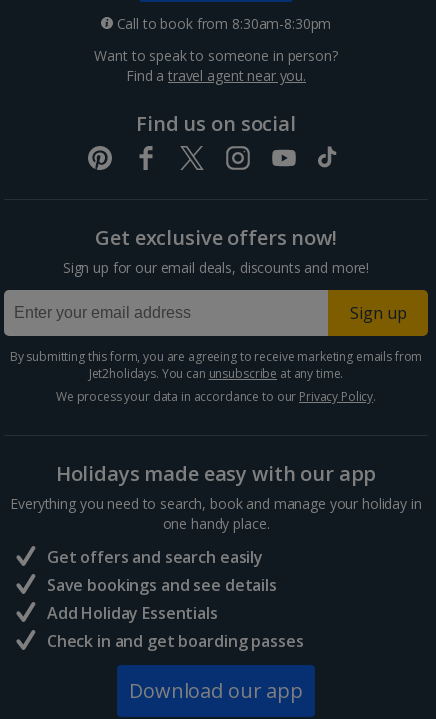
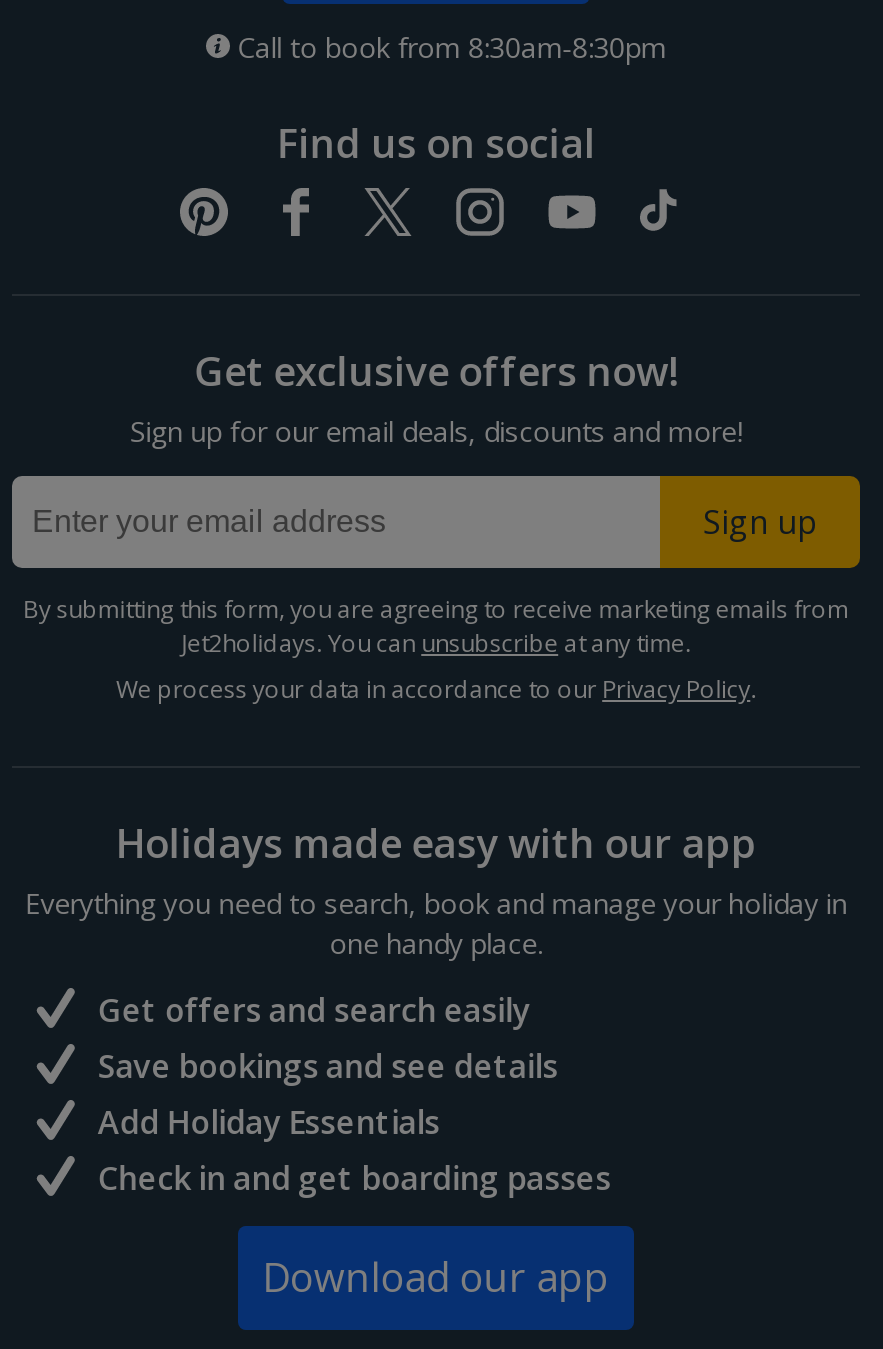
- Want to speak to someone in person?
- Find a travel agent near you.
